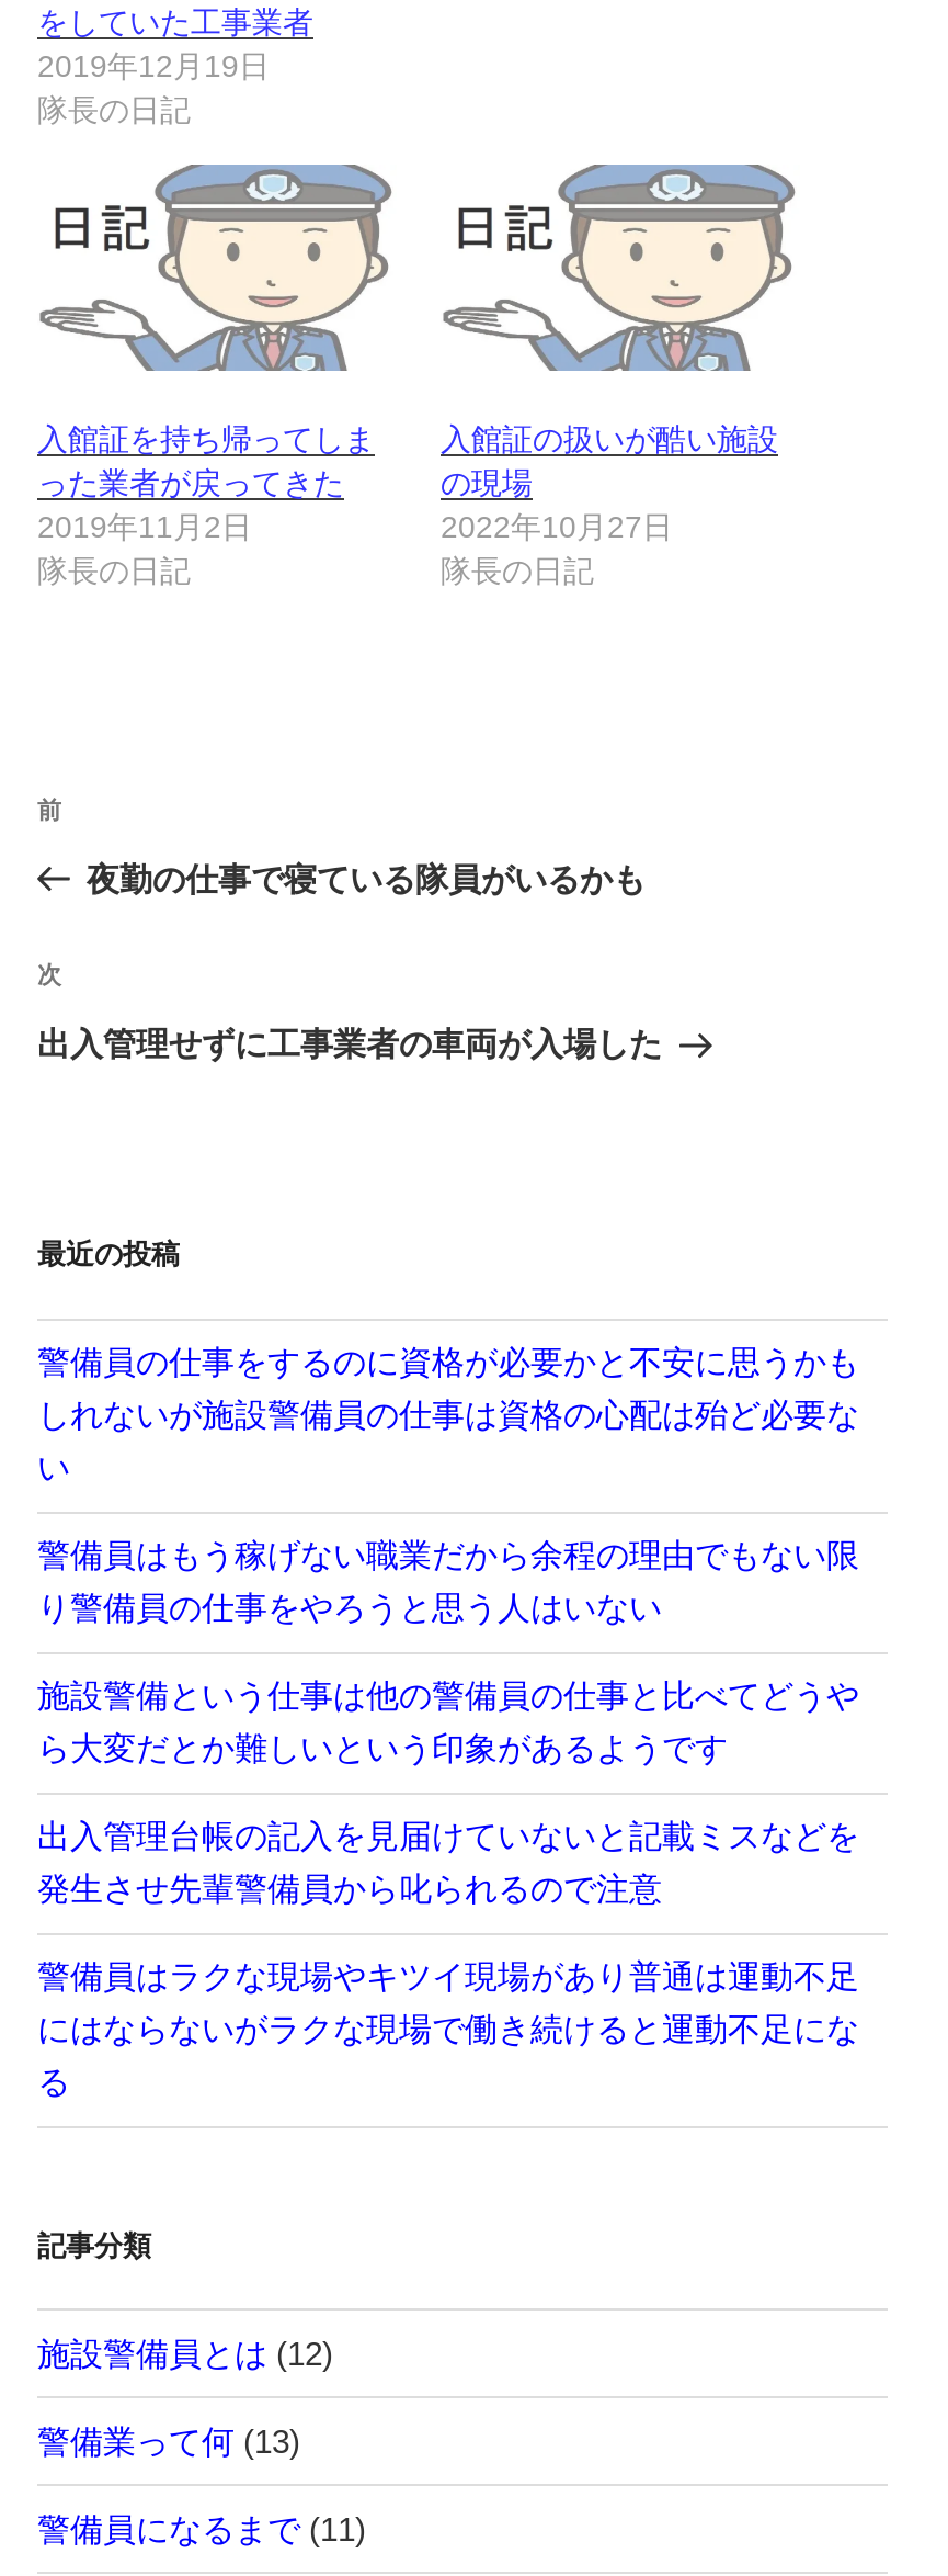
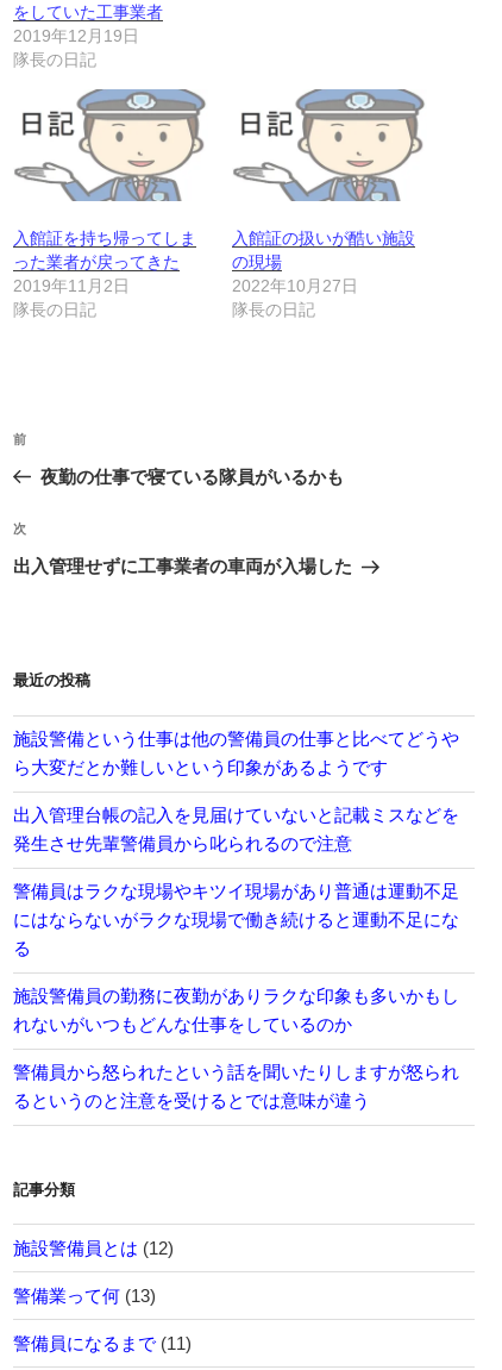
- 警備員の仕事をするのに資格が必要かと不安に思うかも
- しれないが施設警備員の仕事は資格の心配は殆ど必要な
- い
- 警備員はもう稼げない職業だから余程の理由でもない限
- り警備員の仕事をやろうと思う人はいない

moved up: 施設警備という仕事は他の警備員の仕事と比べてどうや | ら大変だとか難しいという印象があるようです | 出入管理台帳の記入を見届けていないと記載ミスなどを | 発生させ先輩警備員から叱られるので注意 | 警備員はラクな現場やキツイ現場があり普通は運動不足 | にはならないがラクな現場で働き続けると運動不足にな | る

+ 施設警備員の勤務に夜勤がありラクな印象も多いかもし
+ れないがいつもどんな仕事をしているのか
+ 警備員から怒られたという話を聞いたりしますが怒られ
+ るというのと注意を受けるとでは意味が違う
